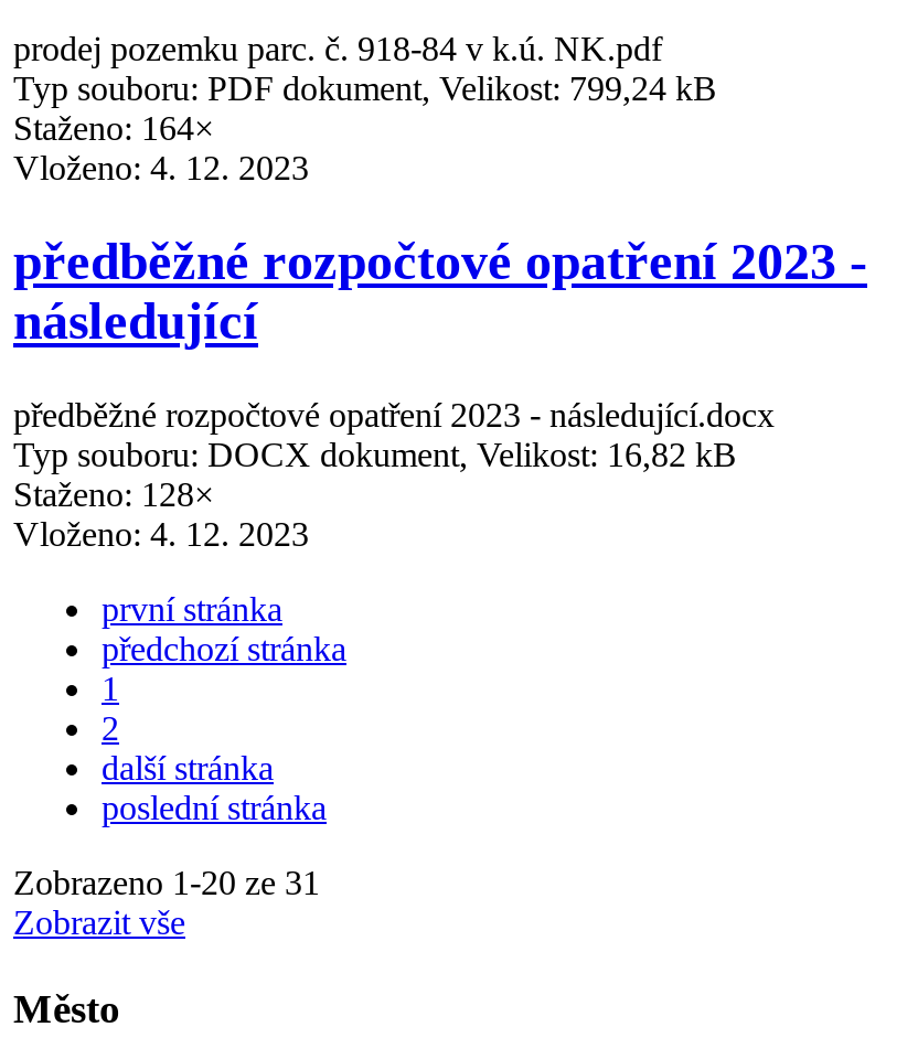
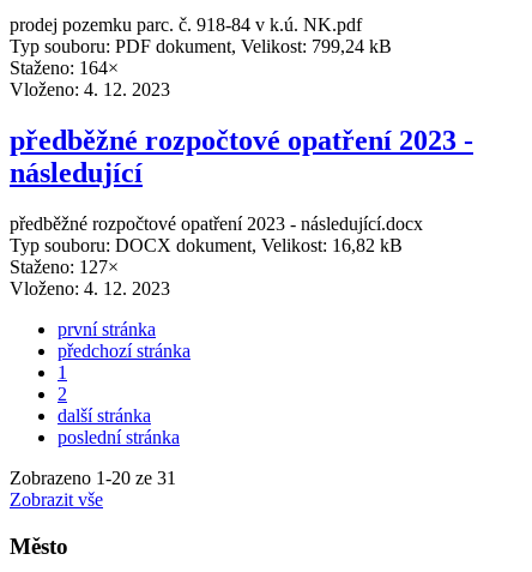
- Staženo: 128×
+ Staženo: 127×
